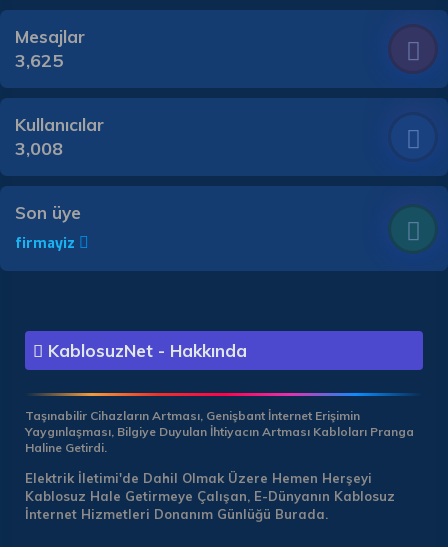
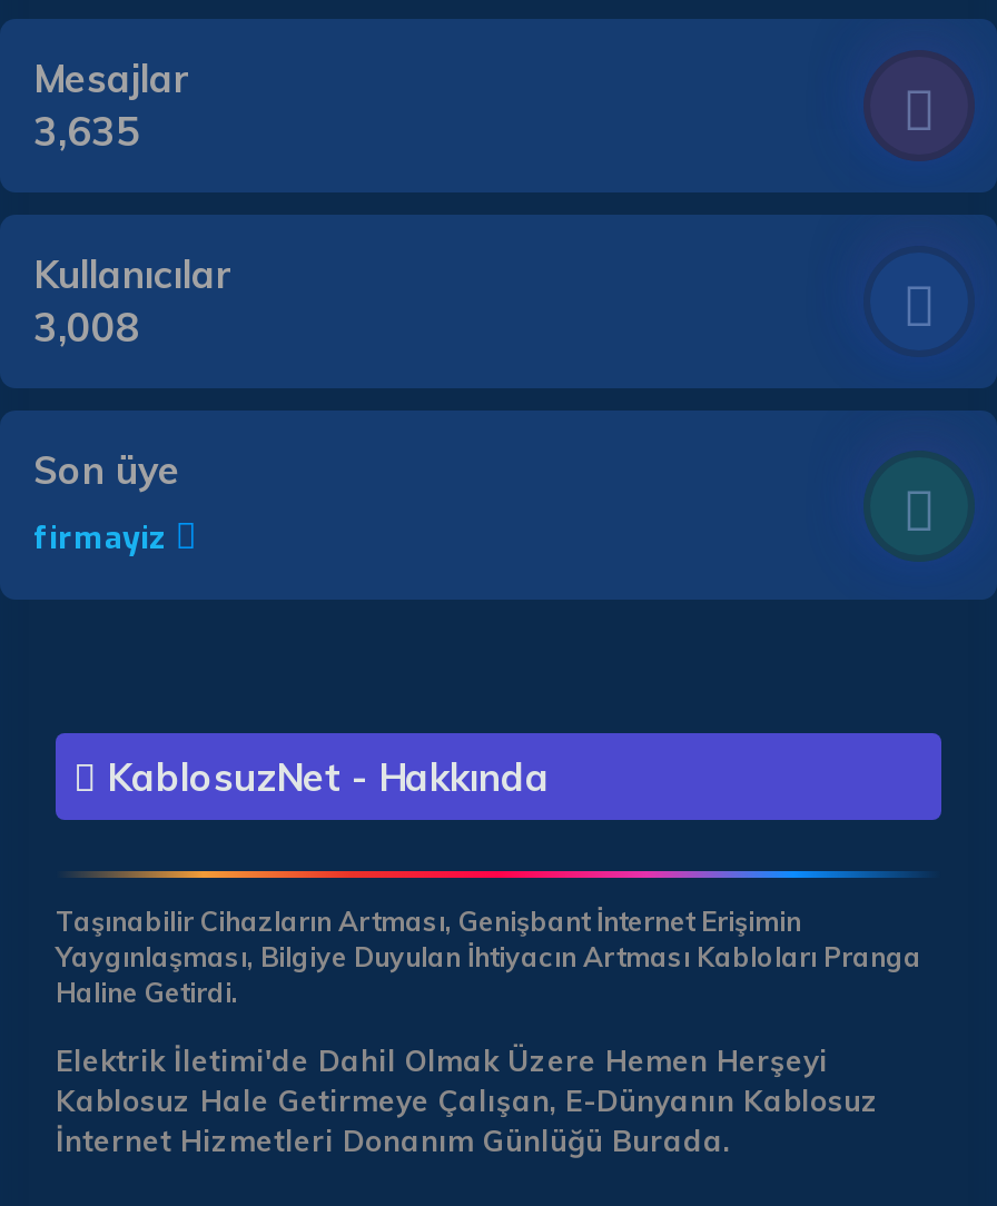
- 3,625
+ 3,635
